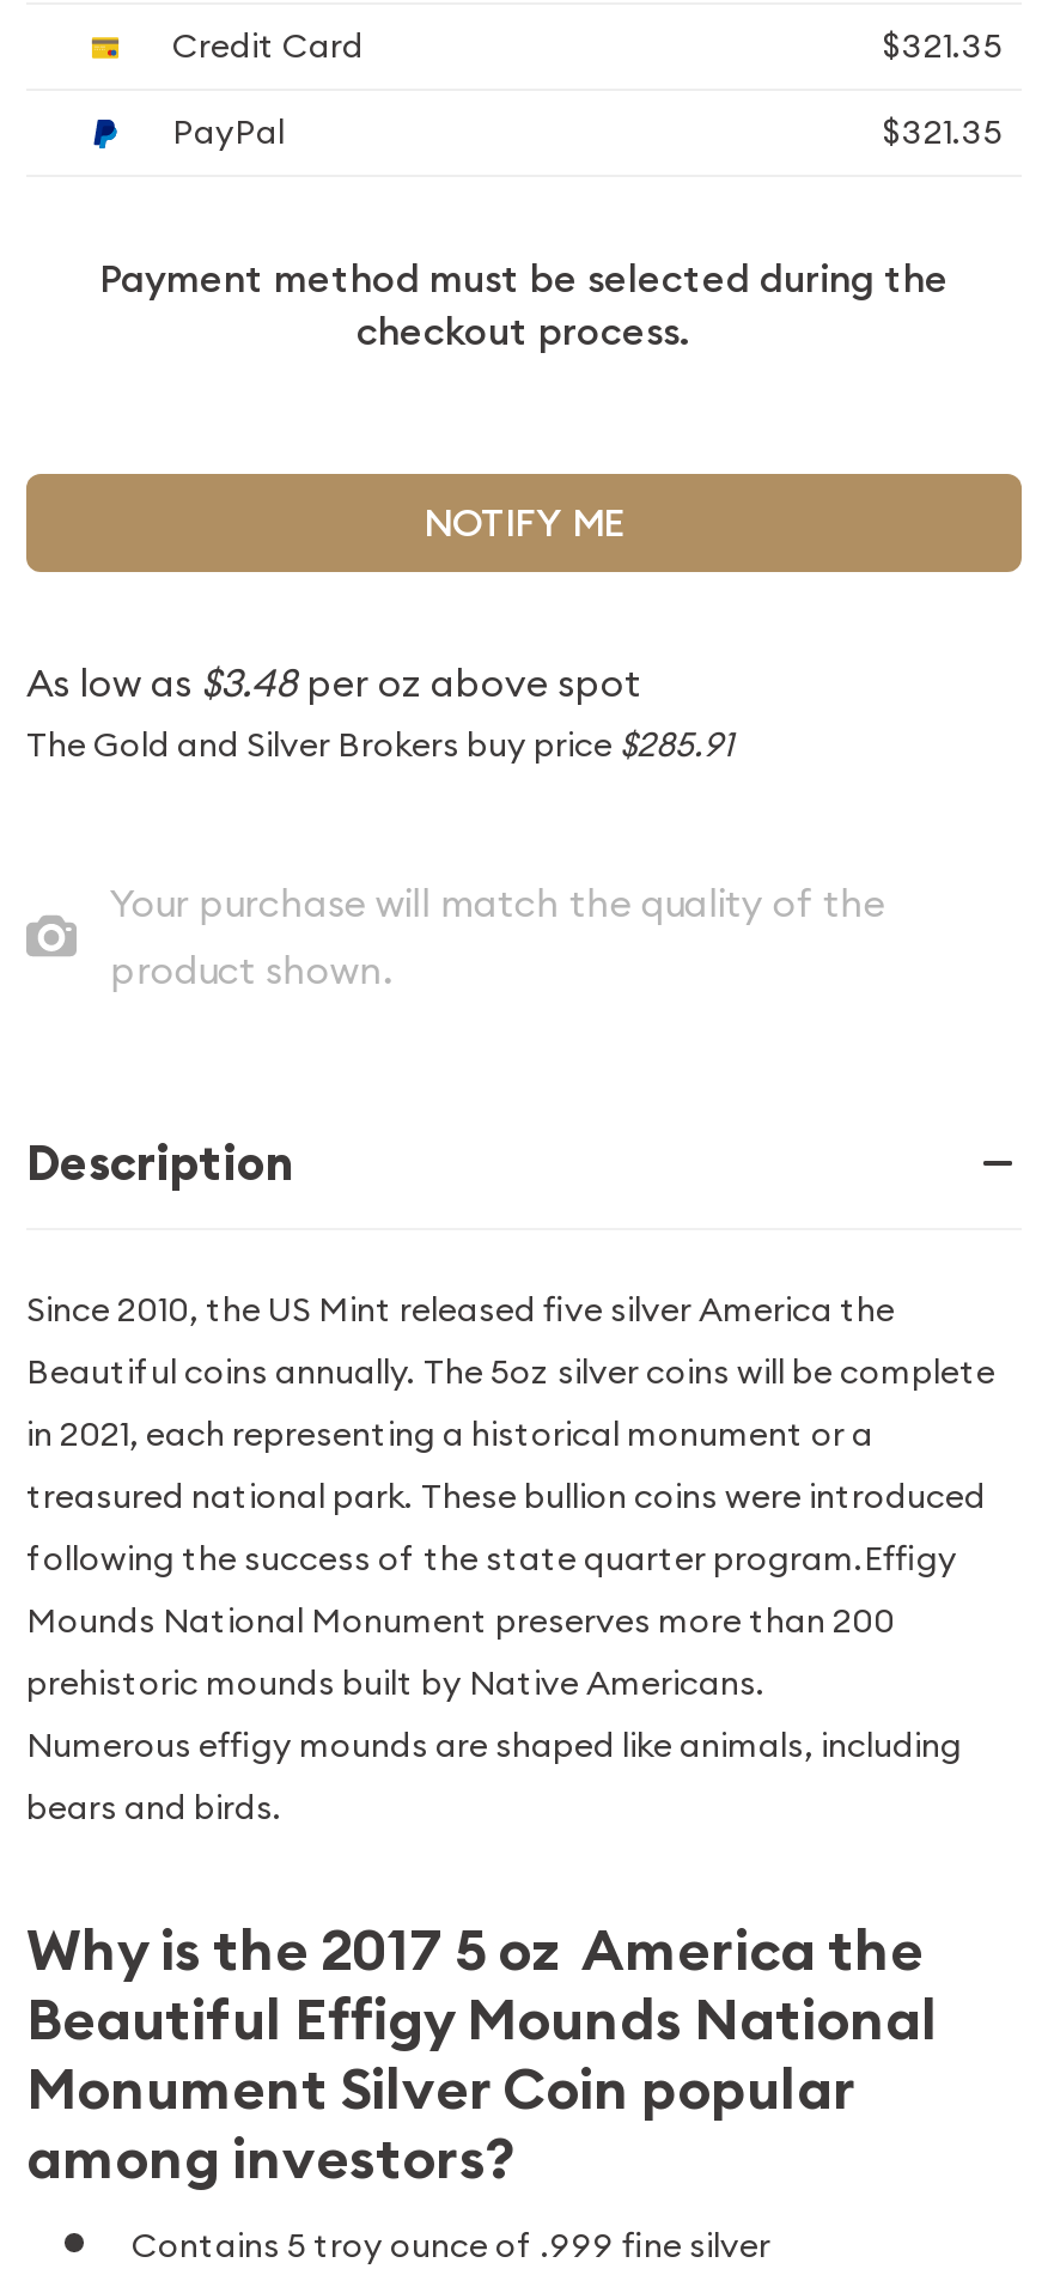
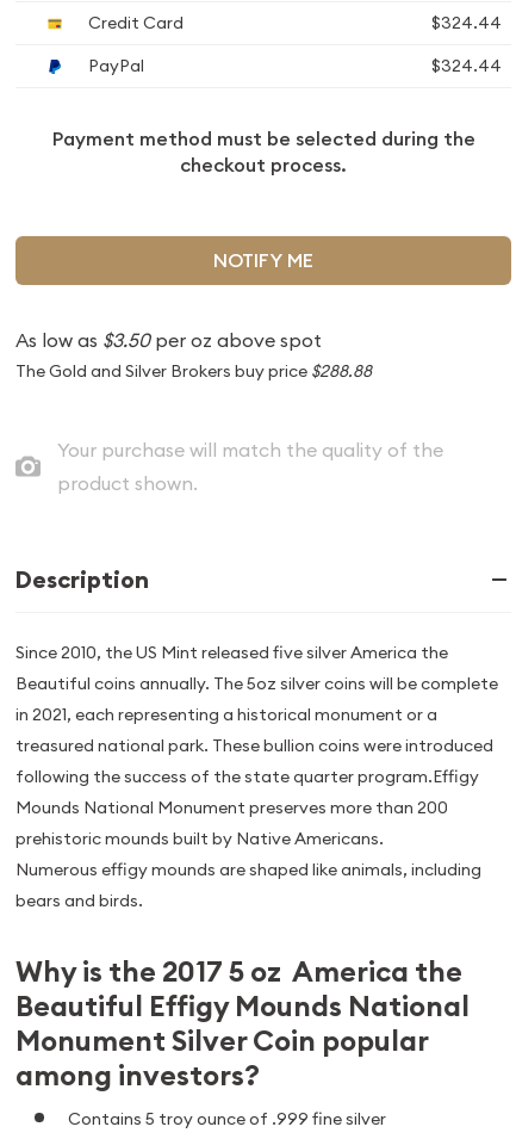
- $321.35
+ $324.44

- $321.35
+ $324.44

- As low as $3.48 per oz above spot
+ As low as $3.50 per oz above spot

- The Gold and Silver Brokers buy price $285.91
+ The Gold and Silver Brokers buy price $288.88
